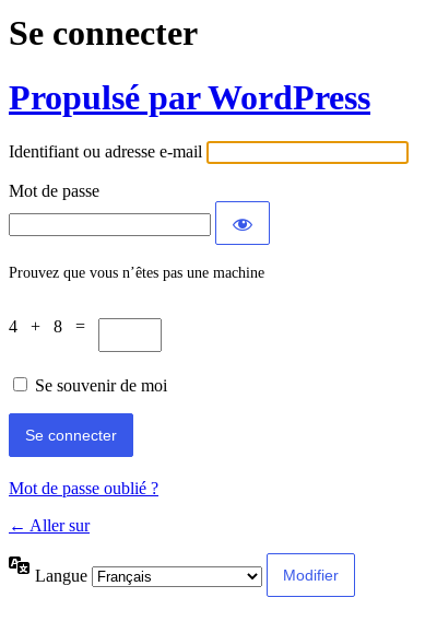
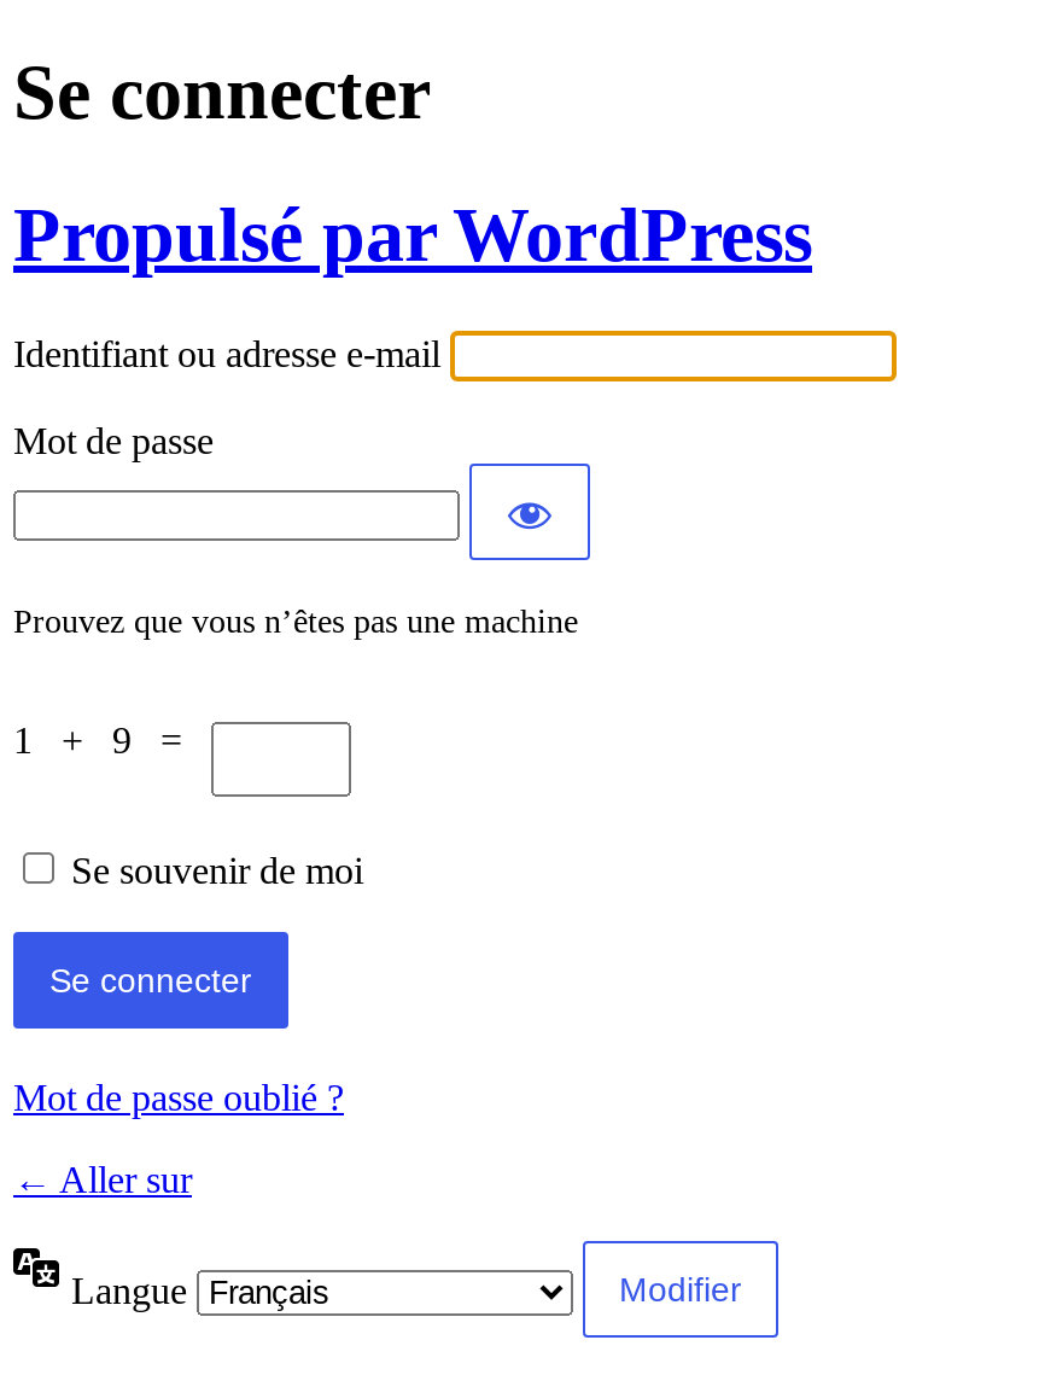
- 4 + 8 =
+ 1 + 9 =
